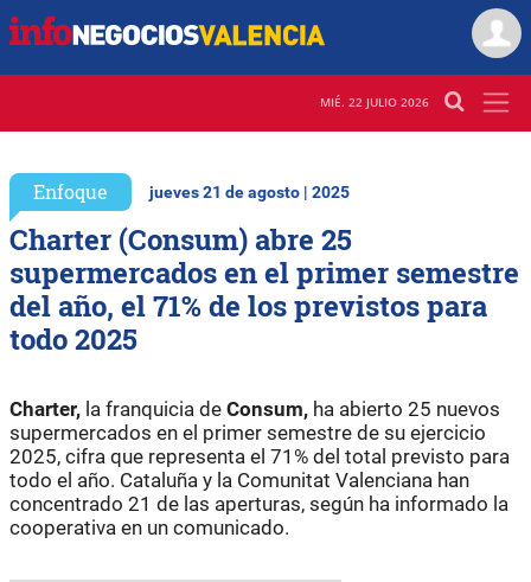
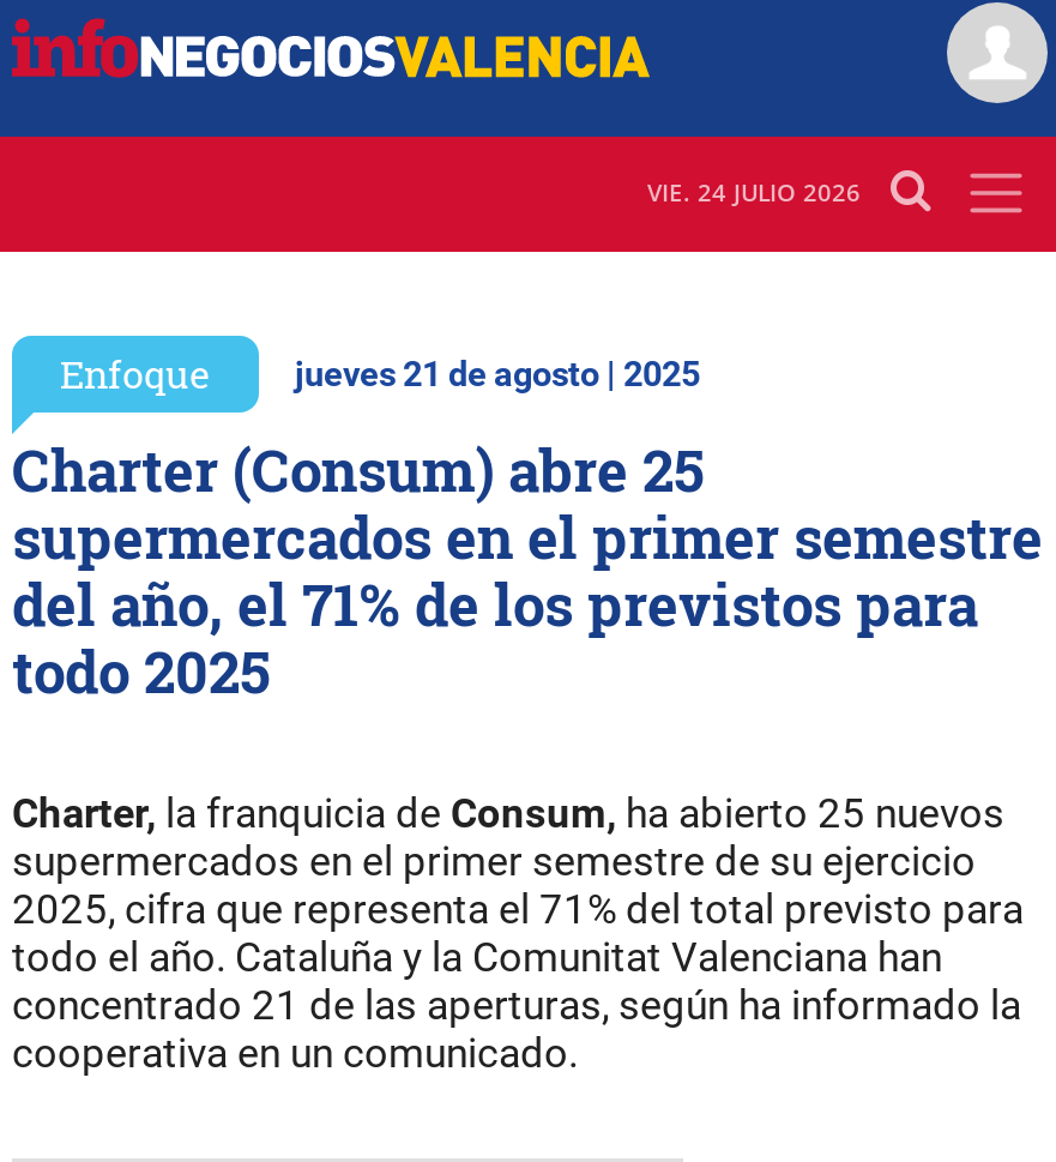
- MIÉ. 22 JULIO 2026
+ VIE. 24 JULIO 2026
